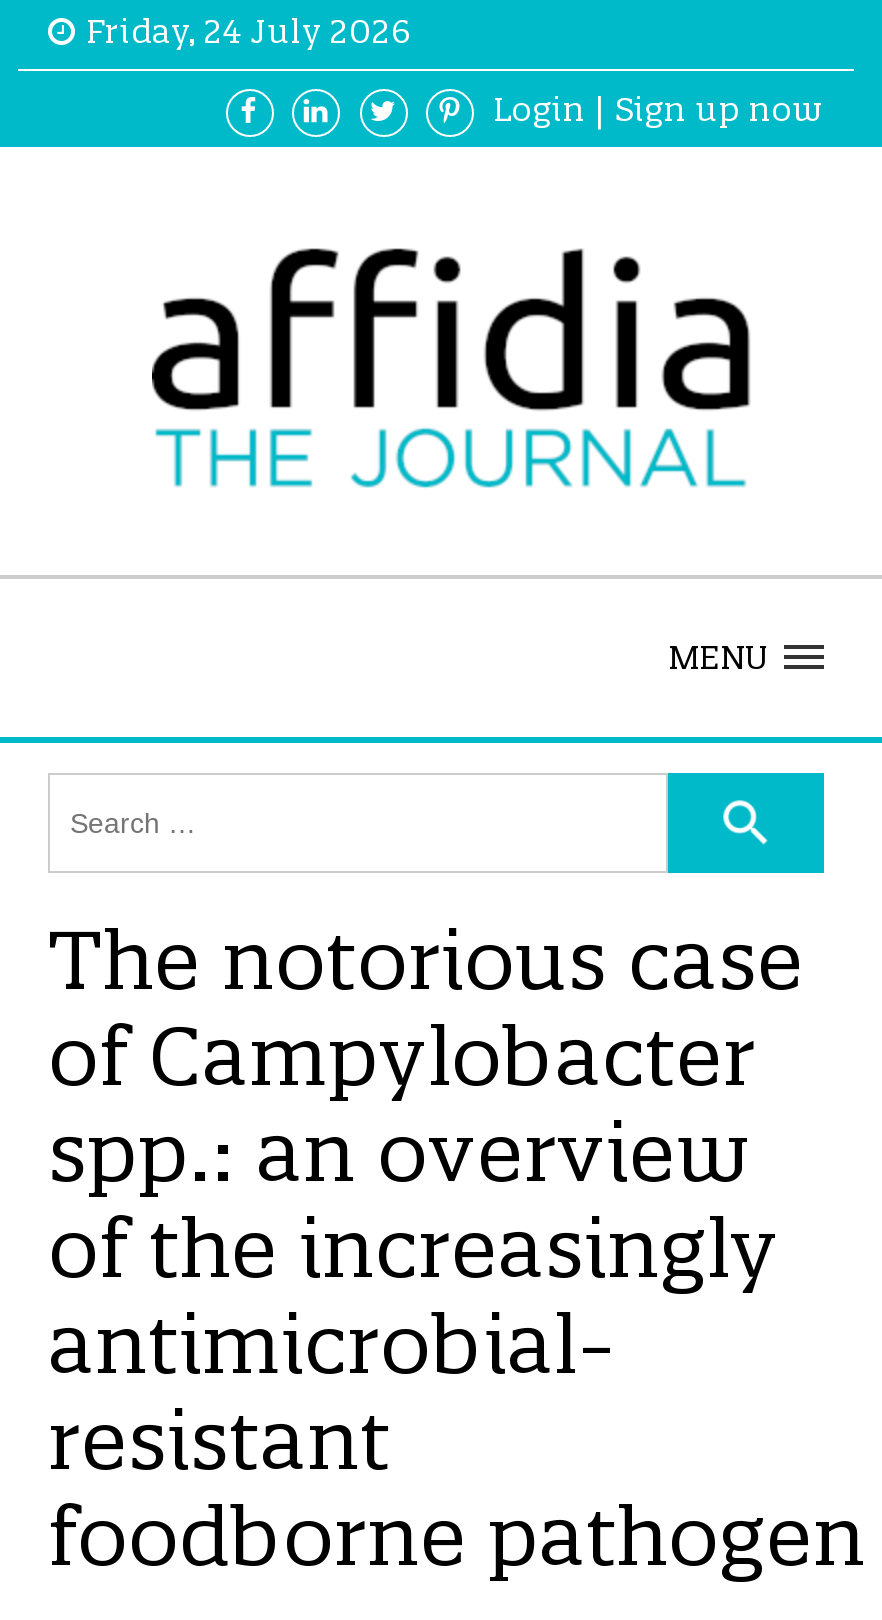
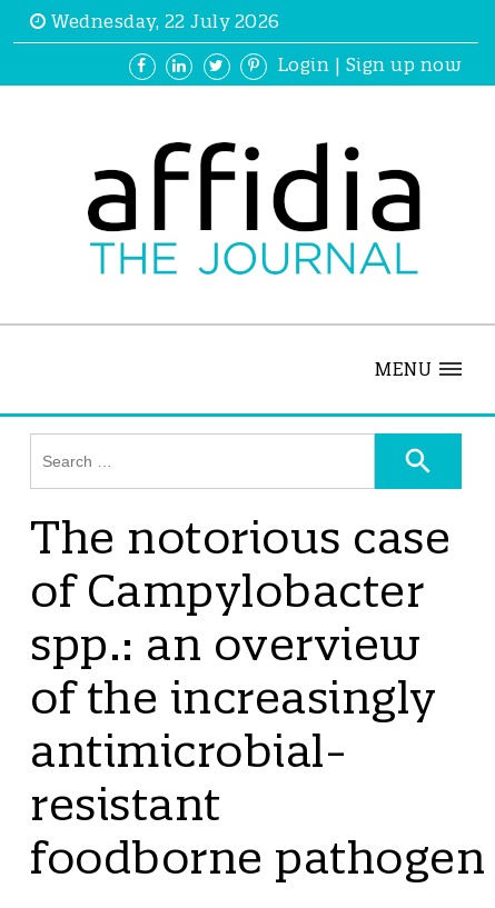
- Friday, 24 July 2026
+ Wednesday, 22 July 2026
